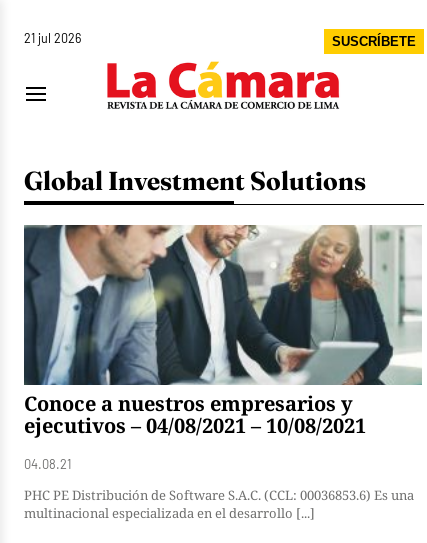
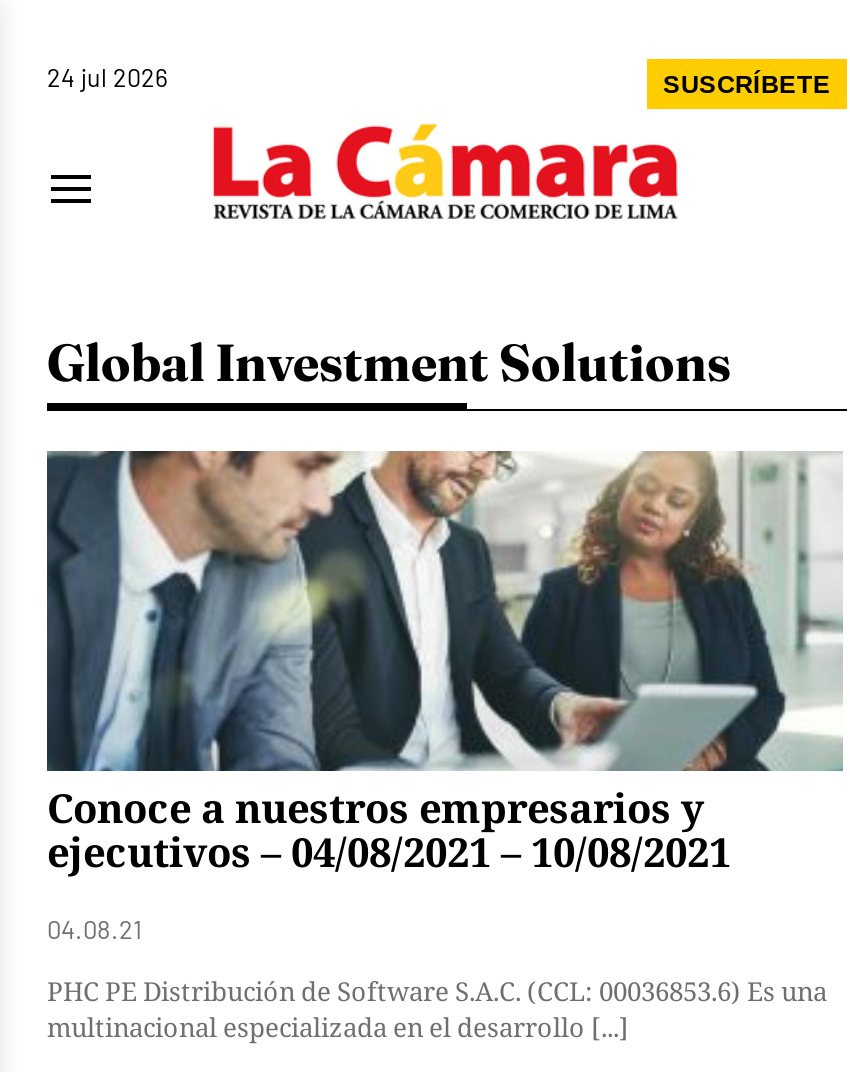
- 21 jul 2026
+ 24 jul 2026
